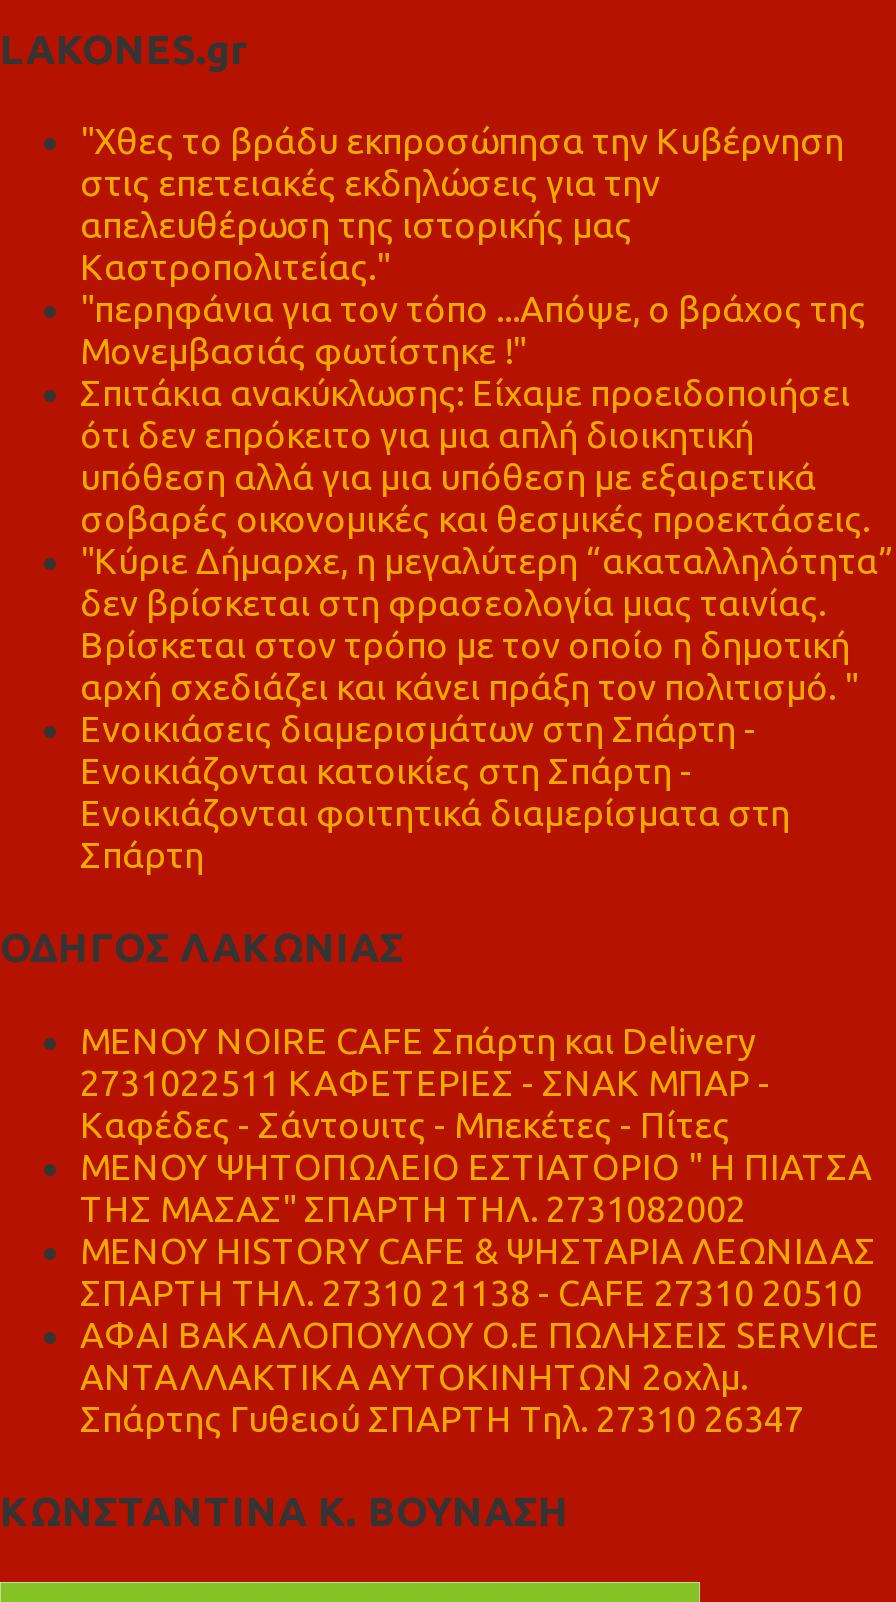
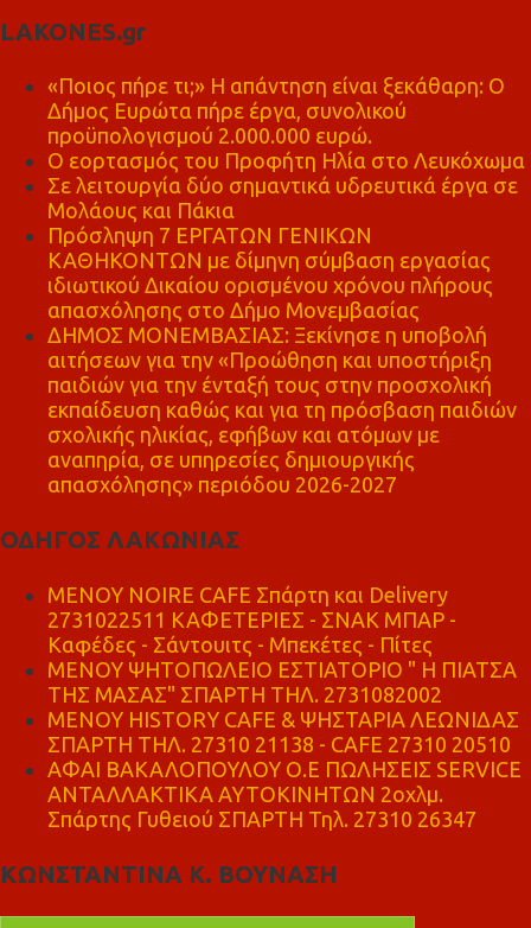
- "Χθες το βράδυ εκπροσώπησα την Κυβέρνηση
- στις επετειακές εκδηλώσεις για την
- απελευθέρωση της ιστορικής μας
- Καστροπολιτείας."
- "περηφάνια για τον τόπο ...Απόψε, ο βράχος της
- Μονεμβασιάς φωτίστηκε !"
- Σπιτάκια ανακύκλωσης: Είχαμε προειδοποιήσει
- ότι δεν επρόκειτο για μια απλή διοικητική
- υπόθεση αλλά για μια υπόθεση με εξαιρετικά
- σοβαρές οικονομικές και θεσμικές προεκτάσεις.
- "Κύριε Δήμαρχε, η μεγαλύτερη “ακαταλληλότητα”
- δεν βρίσκεται στη φρασεολογία μιας ταινίας.
- Βρίσκεται στον τρόπο με τον οποίο η δημοτική
- αρχή σχεδιάζει και κάνει πράξη τον πολιτισμό. "
- Ενοικιάσεις διαμερισμάτων στη Σπάρτη -
- Ενοικιάζονται κατοικίες στη Σπάρτη -
- Ενοικιάζονται φοιτητικά διαμερίσματα στη
- Σπάρτη
+ «Ποιος πήρε τι;» Η απάντηση είναι ξεκάθαρη: Ο
+ Δήμος Ευρώτα πήρε έργα, συνολικού
+ προϋπολογισμού 2.000.000 ευρώ.
+ Ο εορτασμός του Προφήτη Ηλία στο Λευκόχωμα
+ Σε λειτουργία δύο σημαντικά υδρευτικά έργα σε
+ Μολάους και Πάκια
+ Πρόσληψη 7 ΕΡΓΑΤΩΝ ΓΕΝΙΚΩΝ
+ ΚΑΘΗΚΟΝΤΩΝ με δίμηνη σύμβαση εργασίας
+ ιδιωτικού Δικαίου ορισμένου χρόνου πλήρους
+ απασχόλησης στο Δήμο Μονεμβασίας
+ ΔΗΜΟΣ ΜΟΝΕΜΒΑΣΙΑΣ: Ξεκίνησε η υποβολή
+ αιτήσεων για την «Προώθηση και υποστήριξη
+ παιδιών για την ένταξή τους στην προσχολική
+ εκπαίδευση καθώς και για τη πρόσβαση παιδιών
+ σχολικής ηλικίας, εφήβων και ατόμων με
+ αναπηρία, σε υπηρεσίες δημιουργικής
+ απασχόλησης» περιόδου 2026-2027
